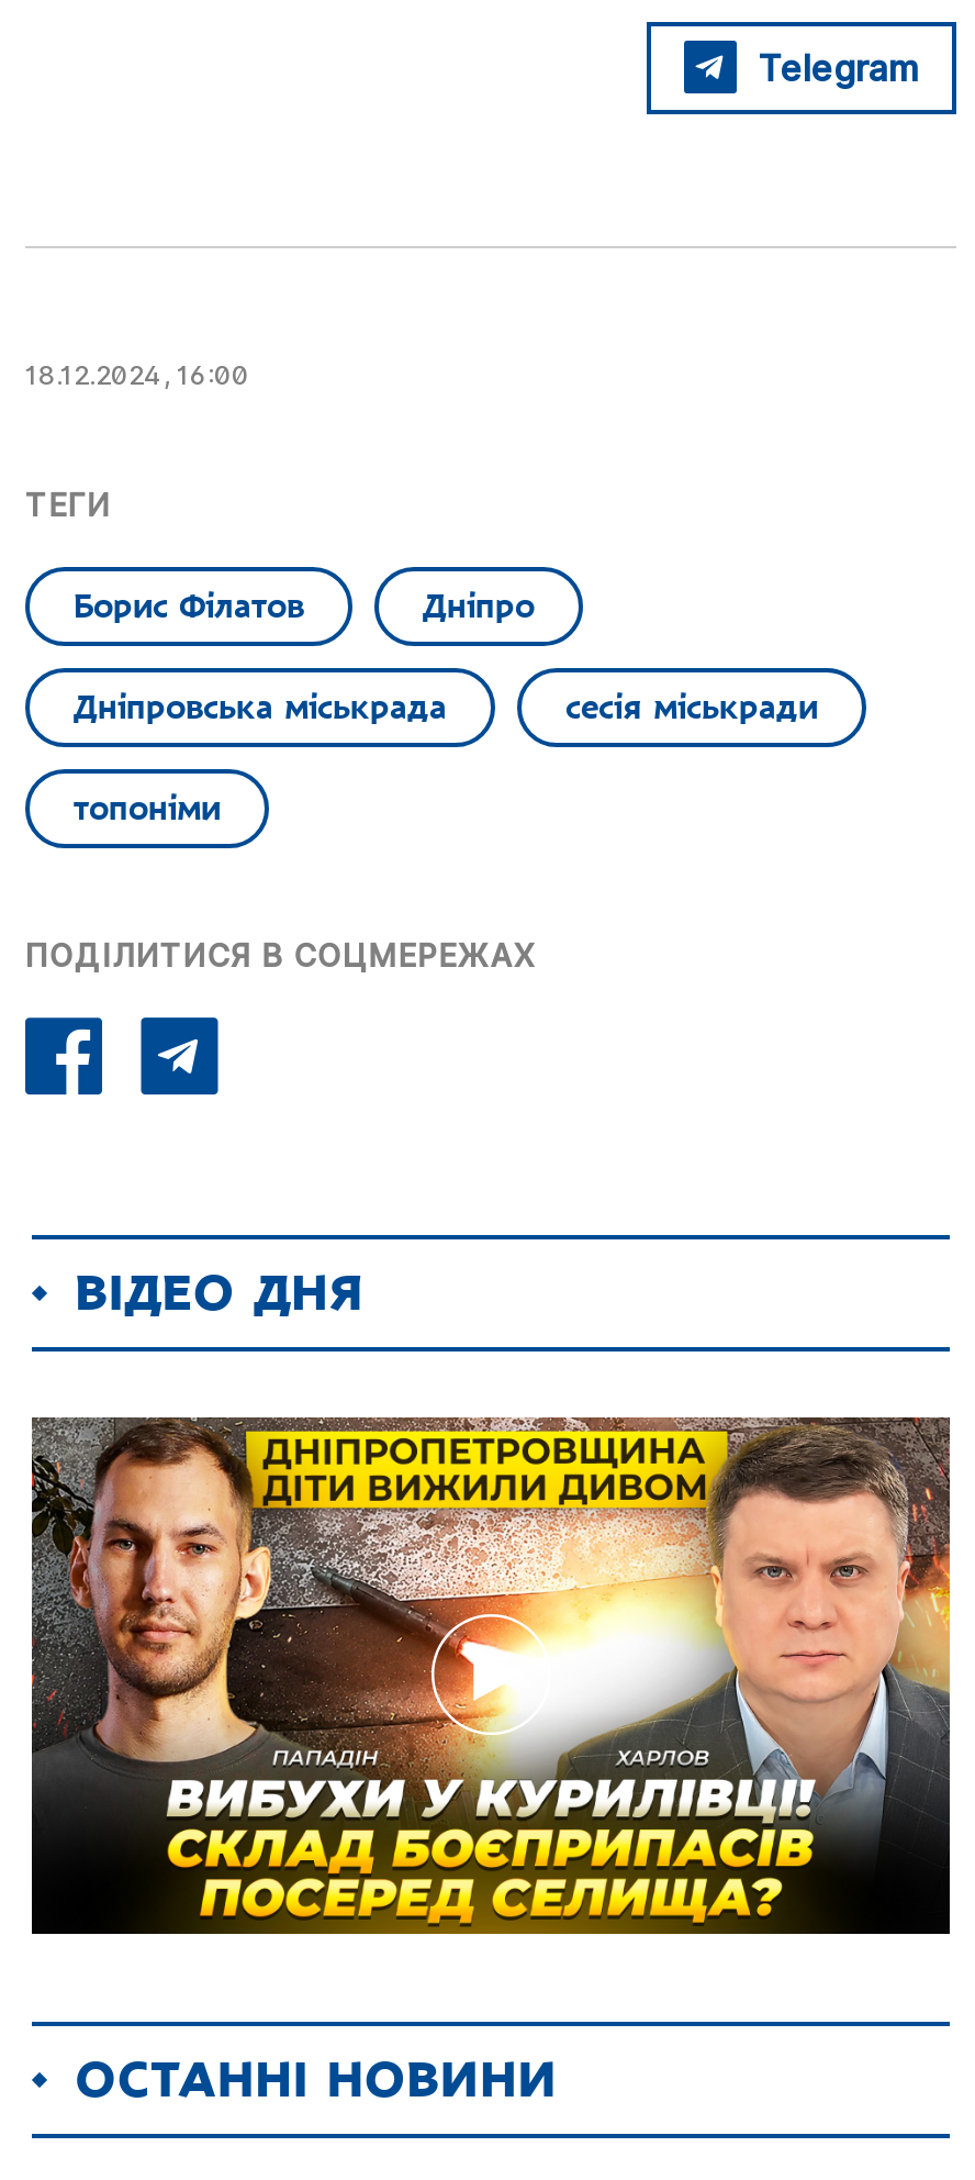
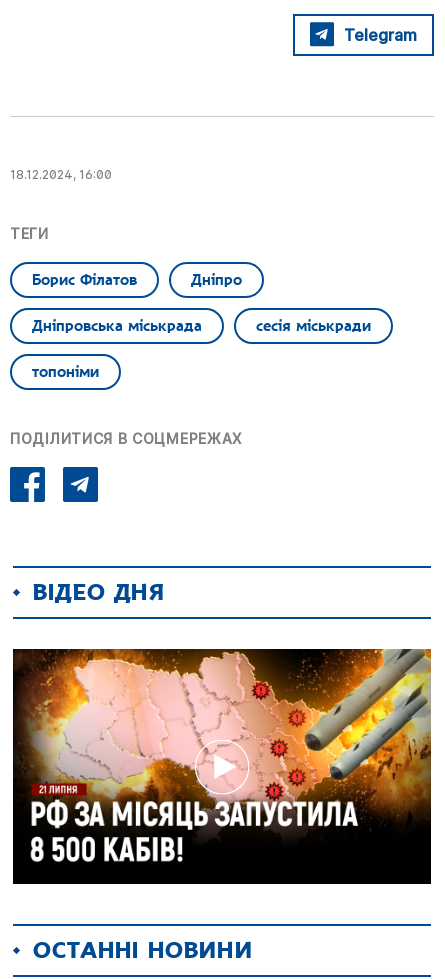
- [image]
+ [image]
